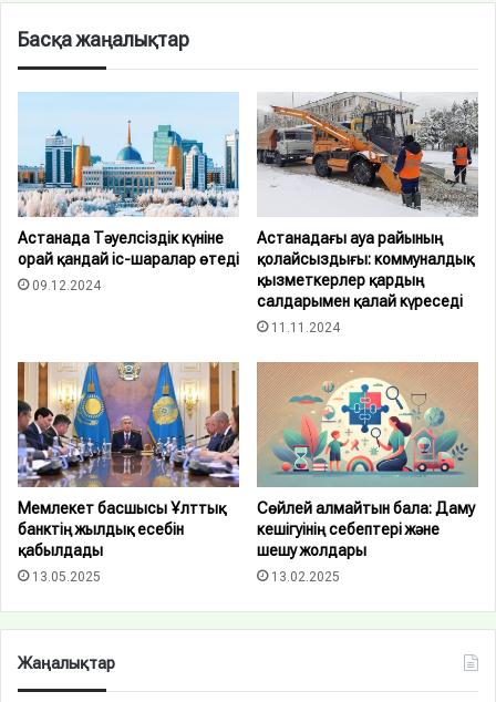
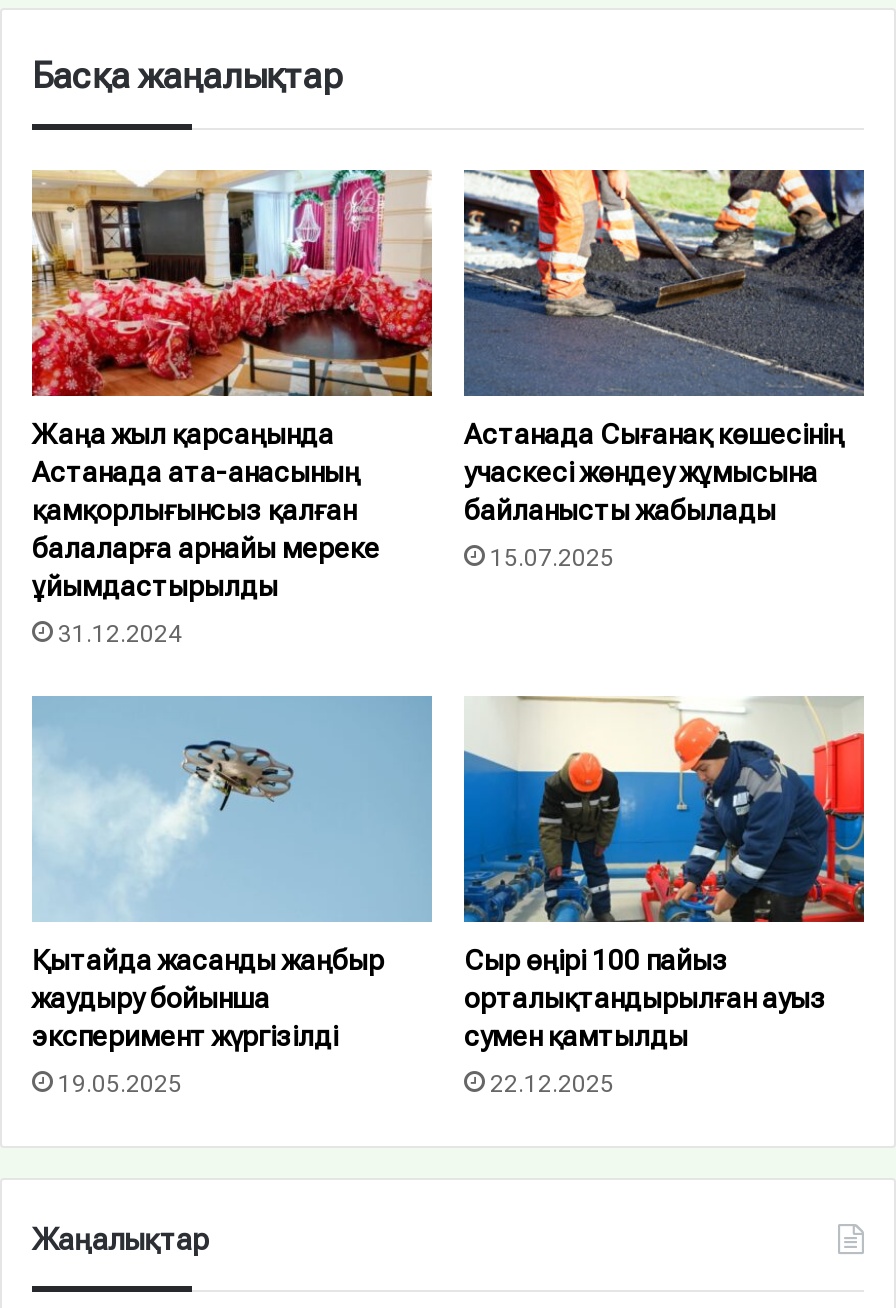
- [image]
- Астанада Тәуелсіздік күніне
- орай қандай іс-шаралар өтеді
+ [image]
+ Жаңа жыл қарсаңында
+ Астанада ата-анасының
+ қамқорлығынсыз қалған
+ балаларға арнайы мереке
+ ұйымдастырылды

- [image]
- Астанадағы ауа райының
- қолайсыздығы: коммуналдық
- қызметкерлер қардың
- салдарымен қалай күреседі
+ [image]
+ Астанада Сығанақ көшесінің
+ учаскесі жөндеу жұмысына
+ байланысты жабылады

- 09.12.2024
+ 31.12.2024

- 11.11.2024
+ 15.07.2025

- [image]
- Мемлекет басшысы Ұлттық
- банктің жылдық есебін
- қабылдады
+ [image]
+ Қытайда жасанды жаңбыр
+ жаудыру бойынша
+ эксперимент жүргізілді

- [image]
- Сөйлей алмайтын бала: Даму
- кешігуінің себептері және
- шешу жолдары
+ [image]
+ Сыр өңірі 100 пайыз
+ орталықтандырылған ауыз
+ сумен қамтылды

- 13.05.2025
+ 19.05.2025

- 13.02.2025
+ 22.12.2025
